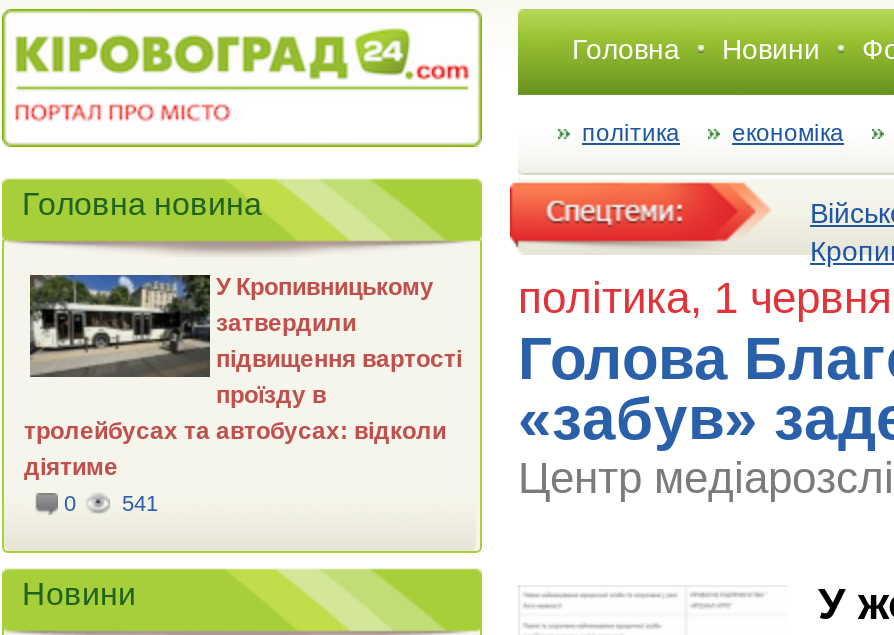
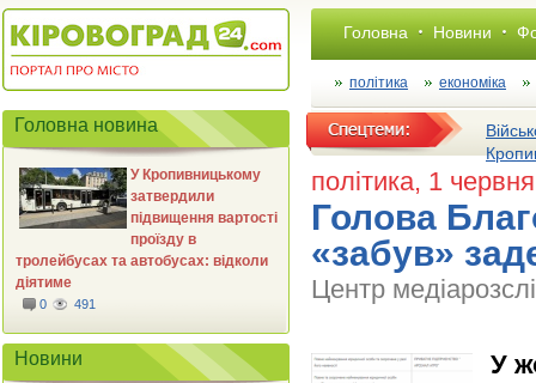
- 0 541
+ 0 491
